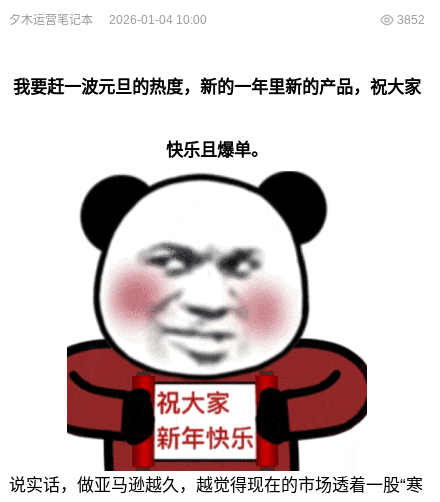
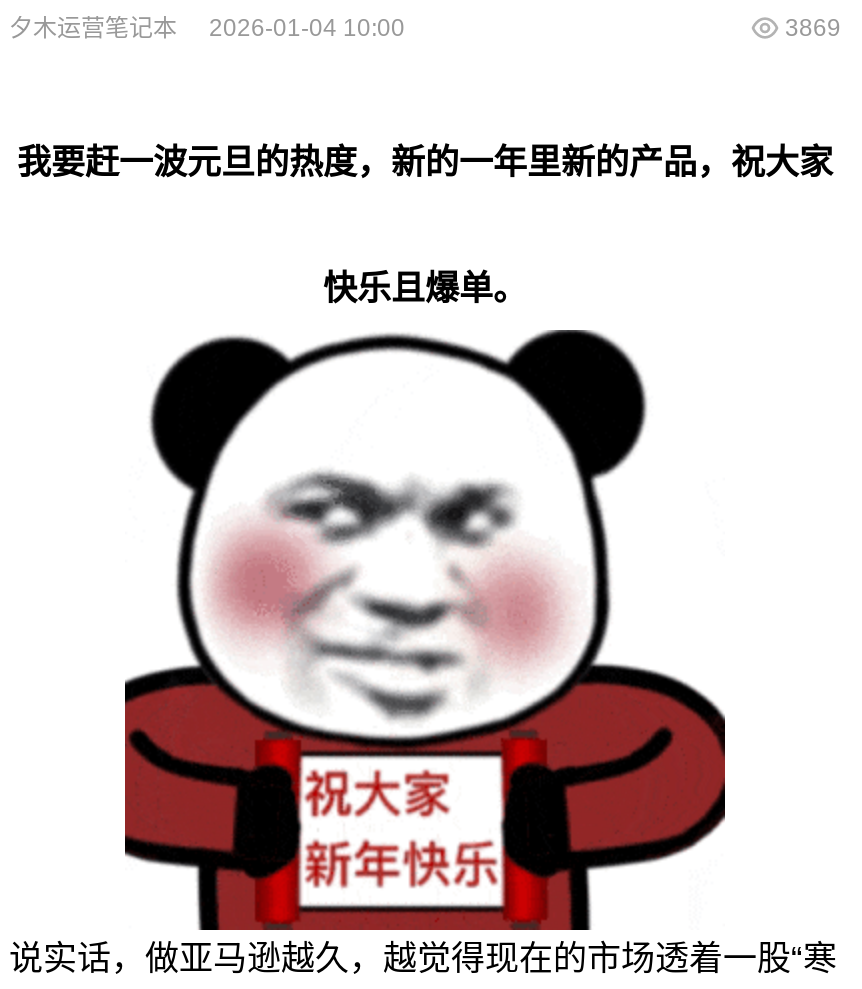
- 3852
+ 3869
